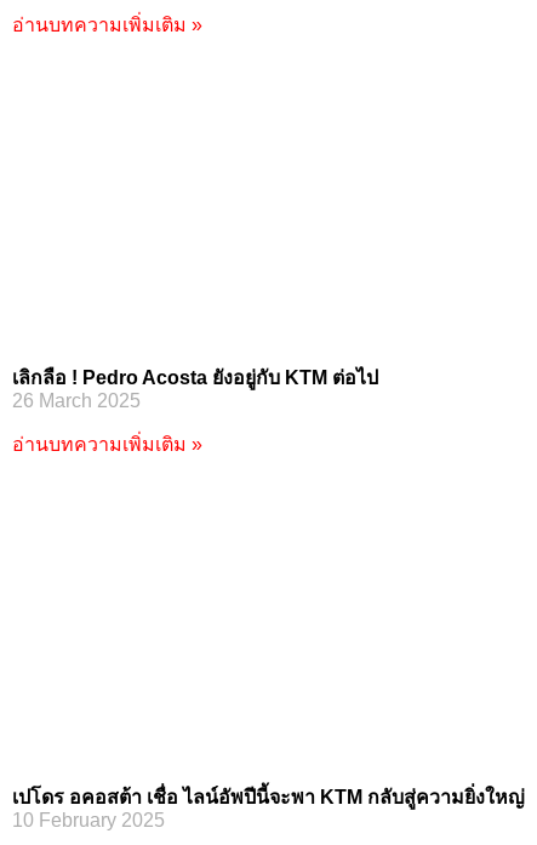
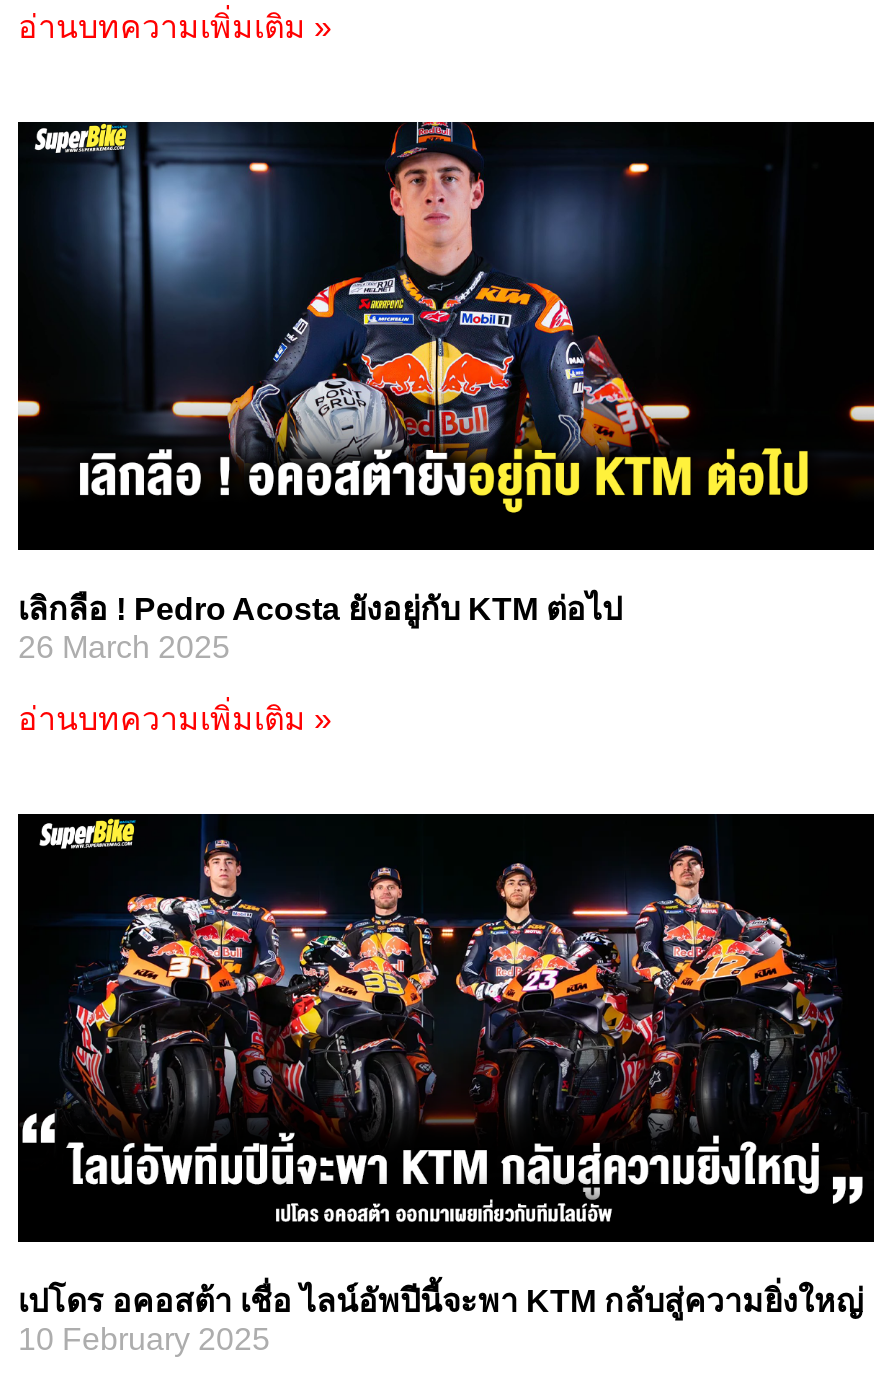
+ [image]

+ [image]
